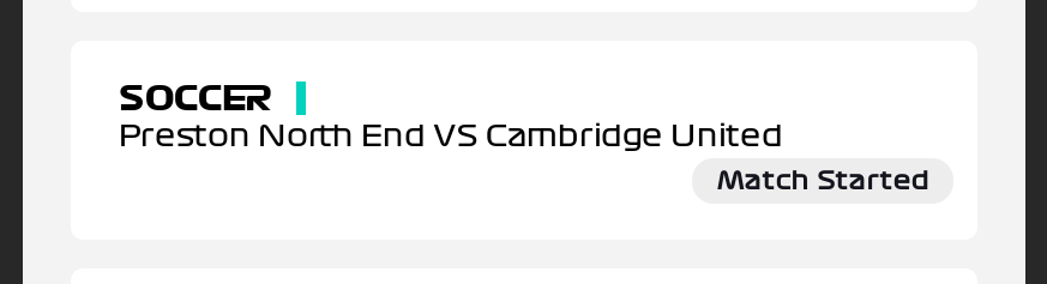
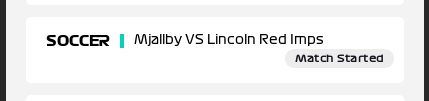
- Preston North End VS Cambridge United
+ Mjallby VS Lincoln Red Imps
